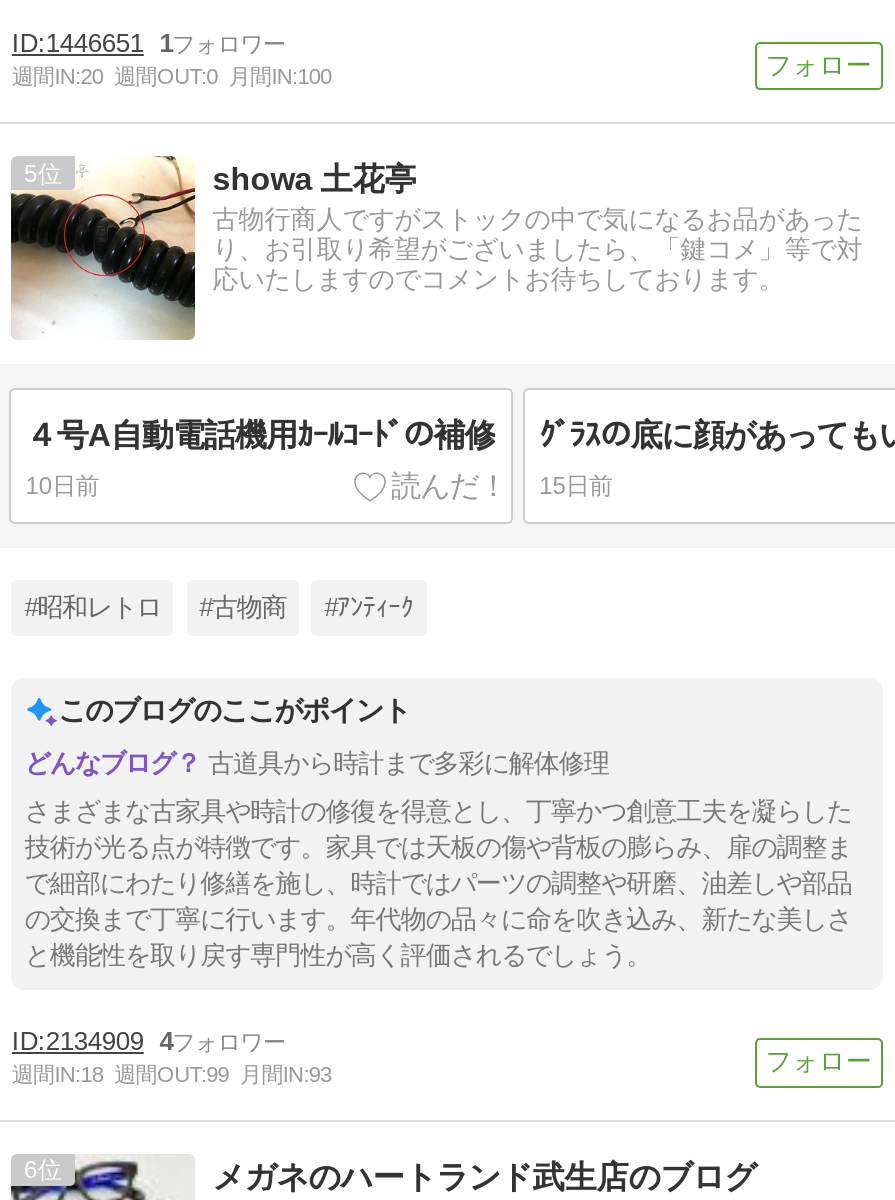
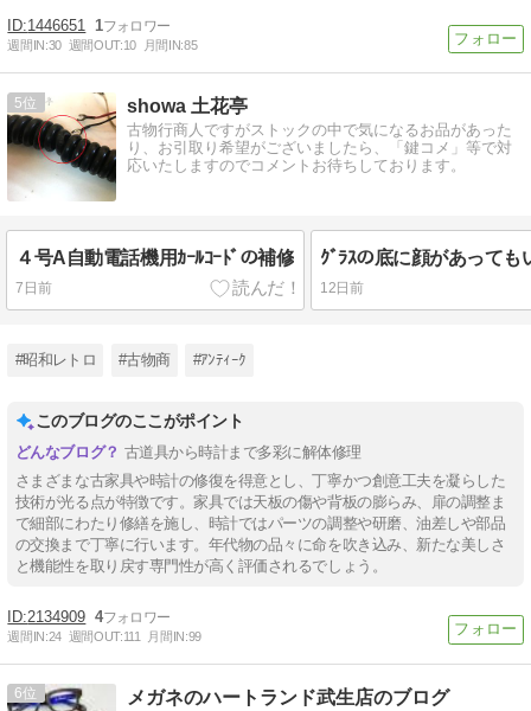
- 週間IN:20 週間OUT:0 月間IN:100
+ 週間IN:30 週間OUT:10 月間IN:85

- 10日前
+ 7日前

- 15日前
+ 12日前

- 週間IN:18 週間OUT:99 月間IN:93
+ 週間IN:24 週間OUT:111 月間IN:99
